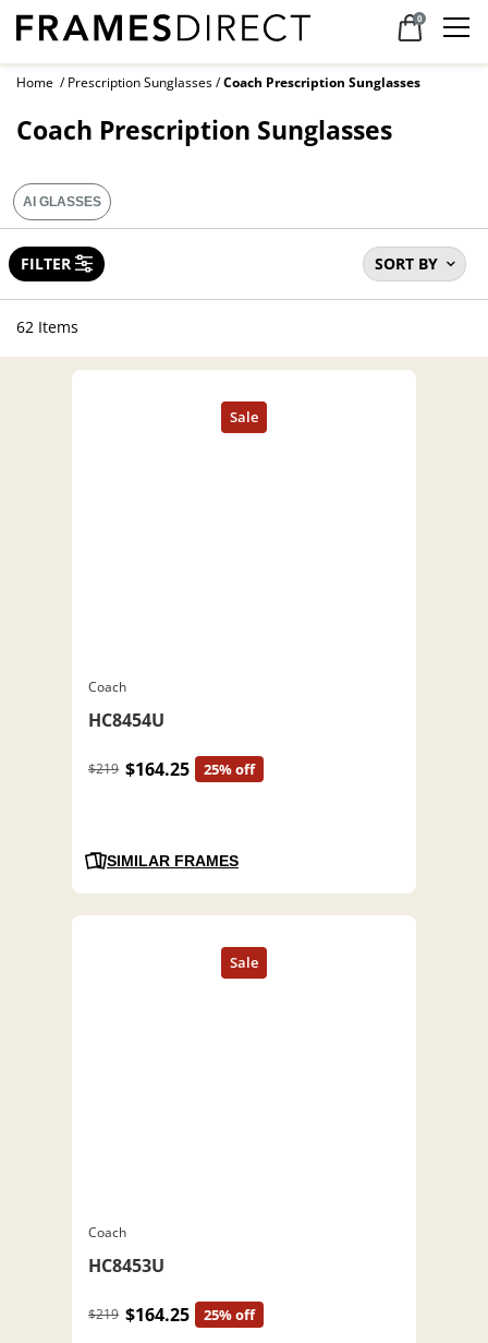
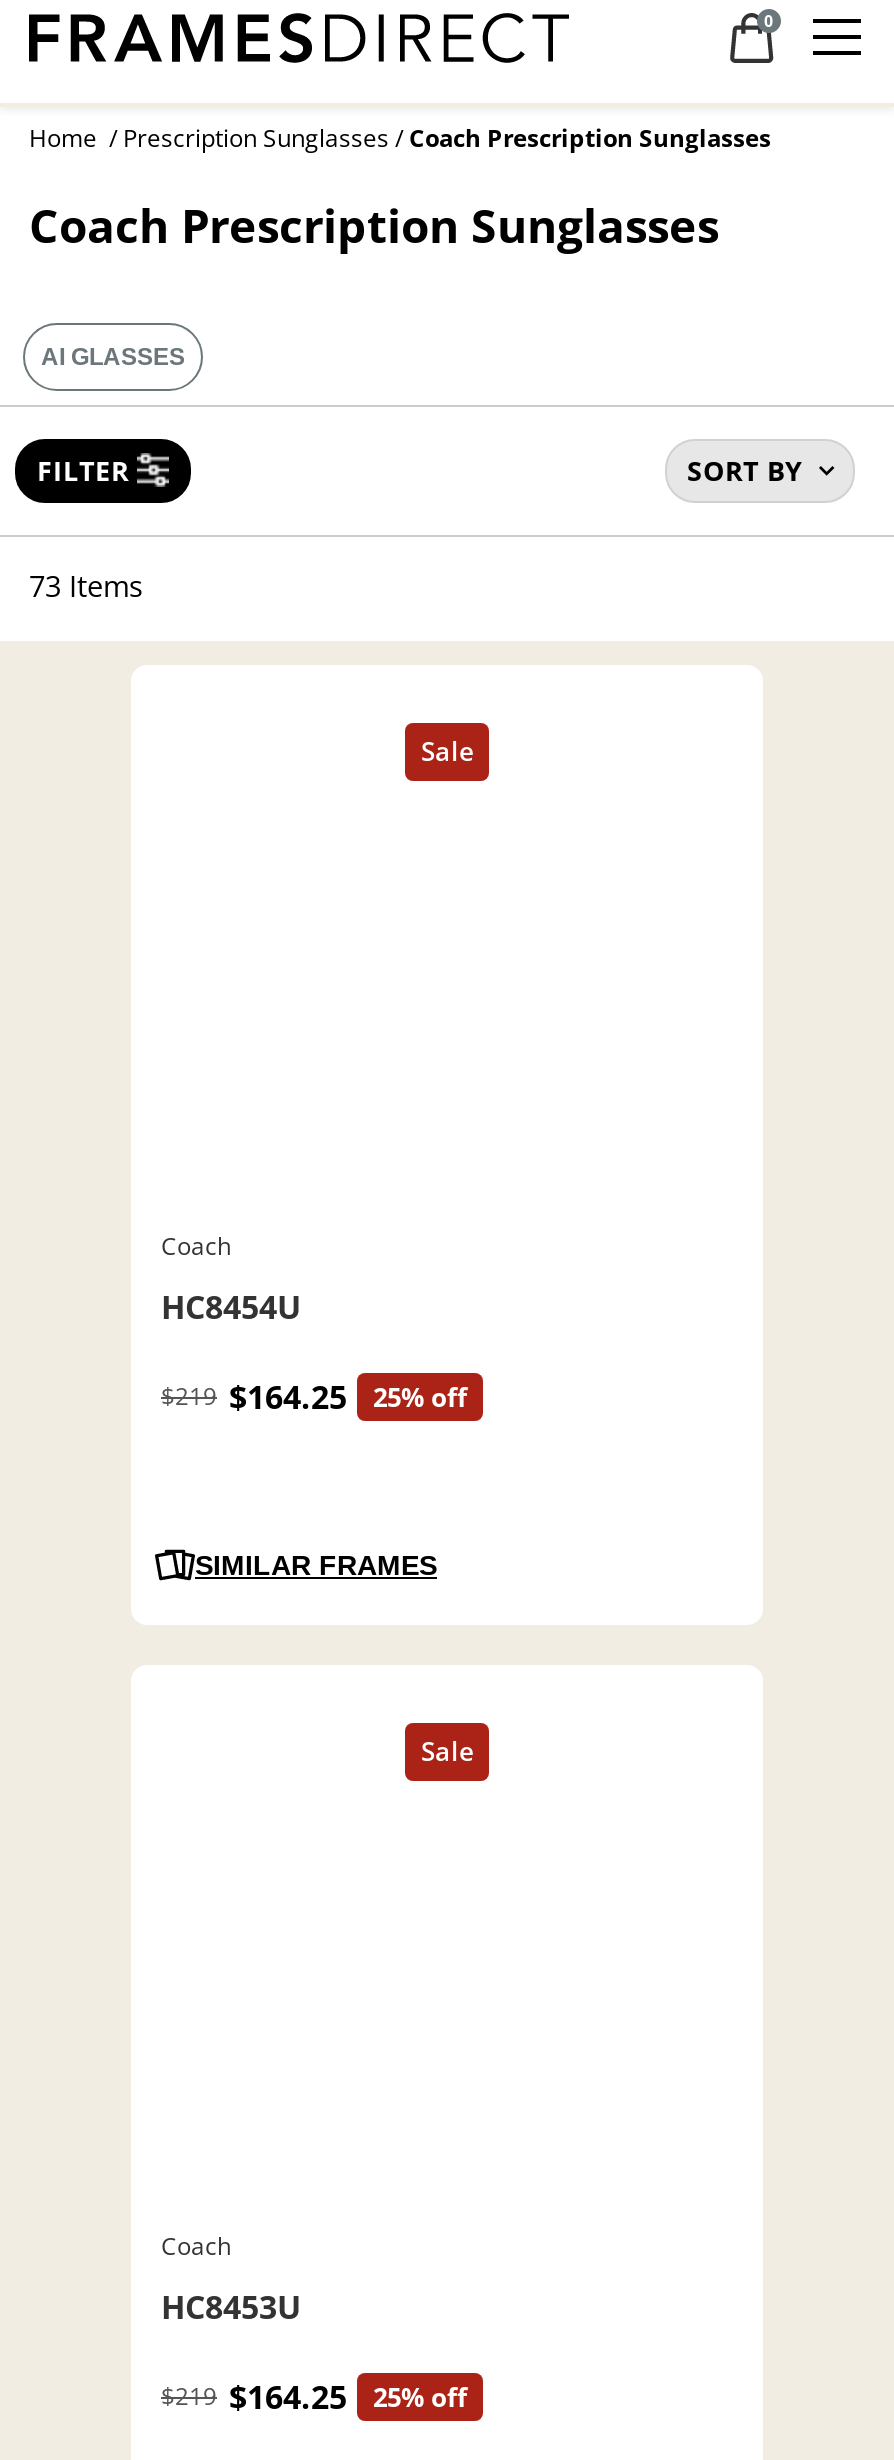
- 62 Items
+ 73 Items
